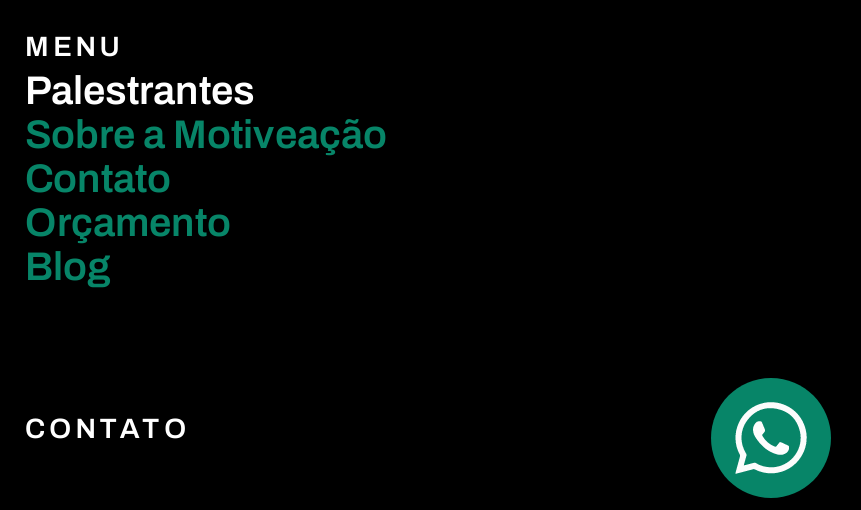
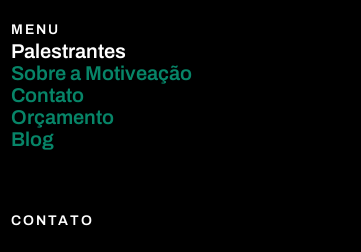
- [image]
